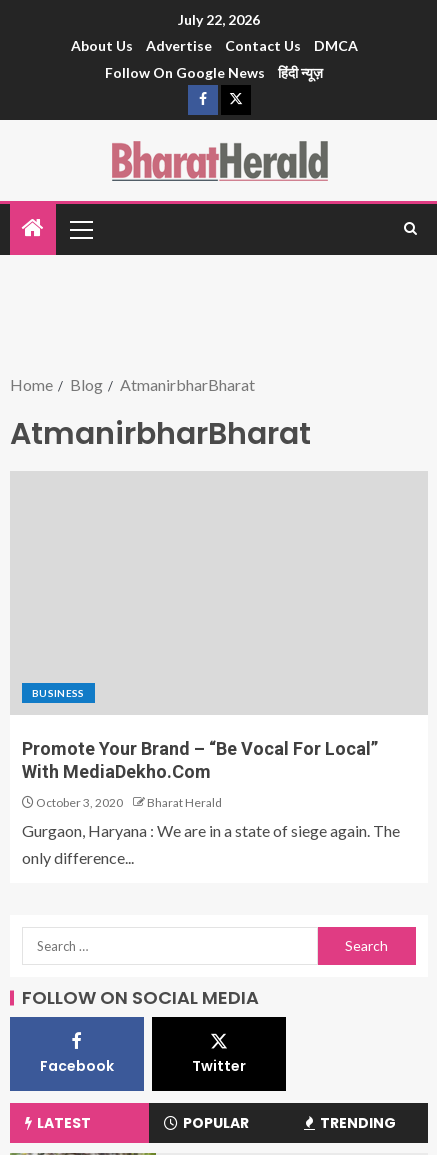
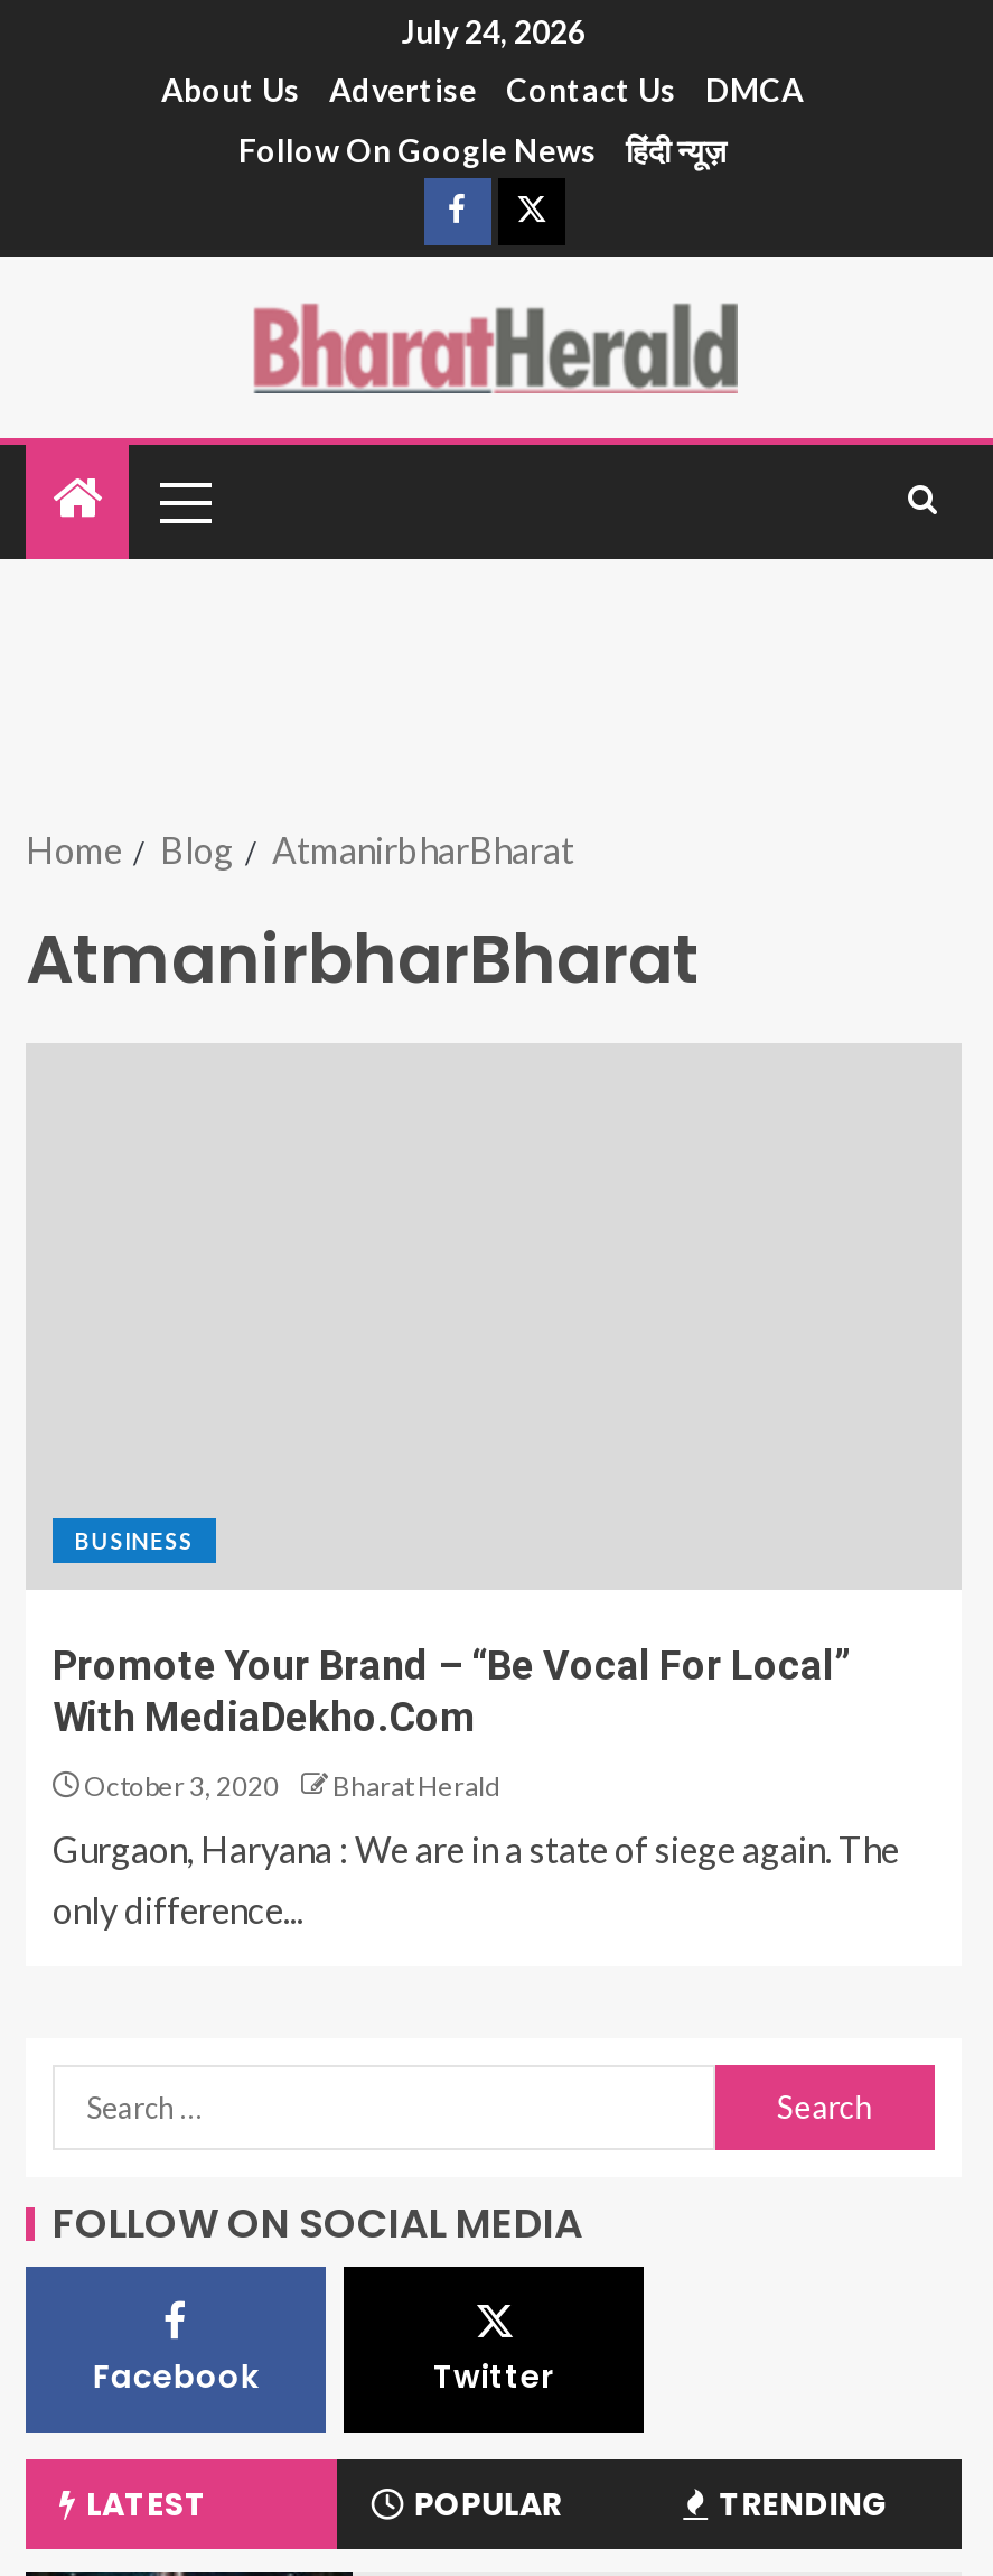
- July 22, 2026
+ July 24, 2026
